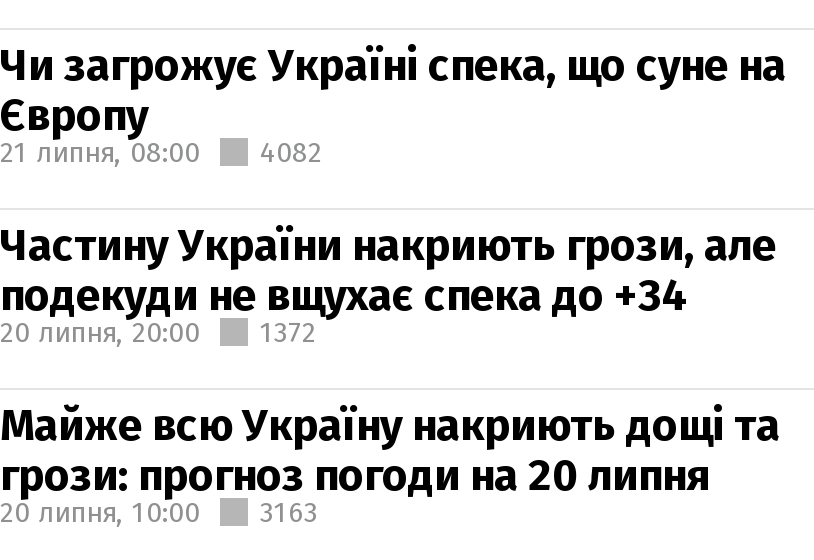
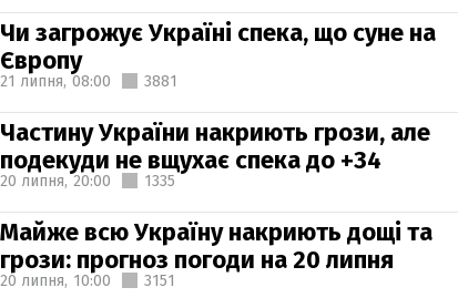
- 21 липня, 08:00 4082
+ 21 липня, 08:00 3881

- 20 липня, 20:00 1372
+ 20 липня, 20:00 1335

- 20 липня, 10:00 3163
+ 20 липня, 10:00 3151
